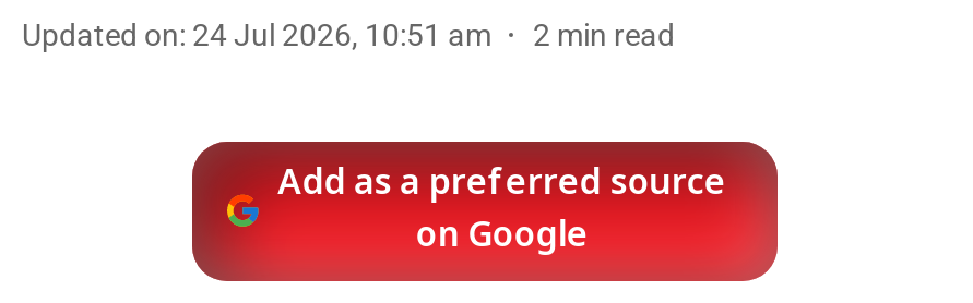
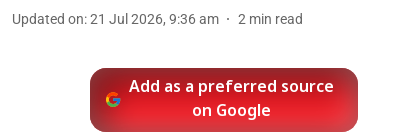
- Updated on: 24 Jul 2026, 10:51 am
+ Updated on: 21 Jul 2026, 9:36 am
